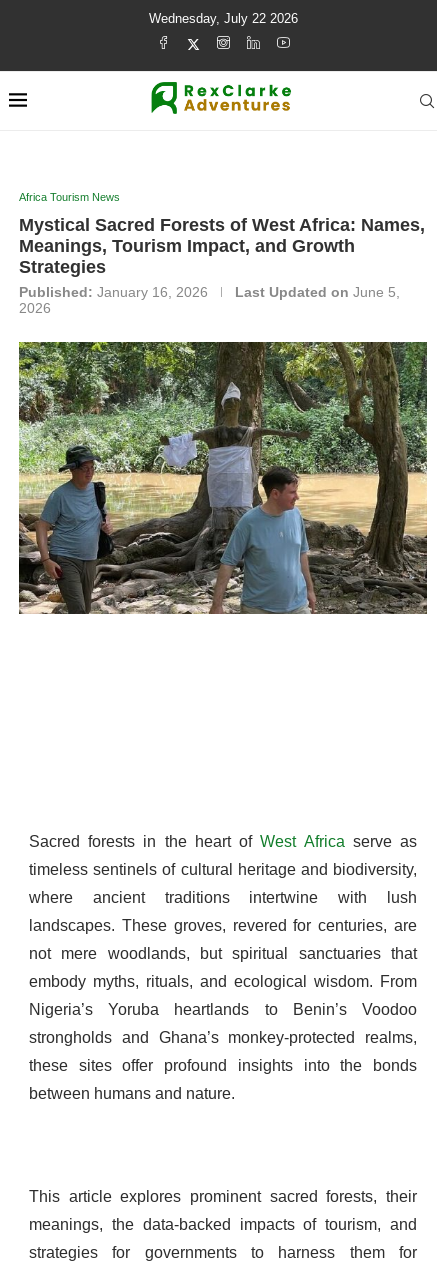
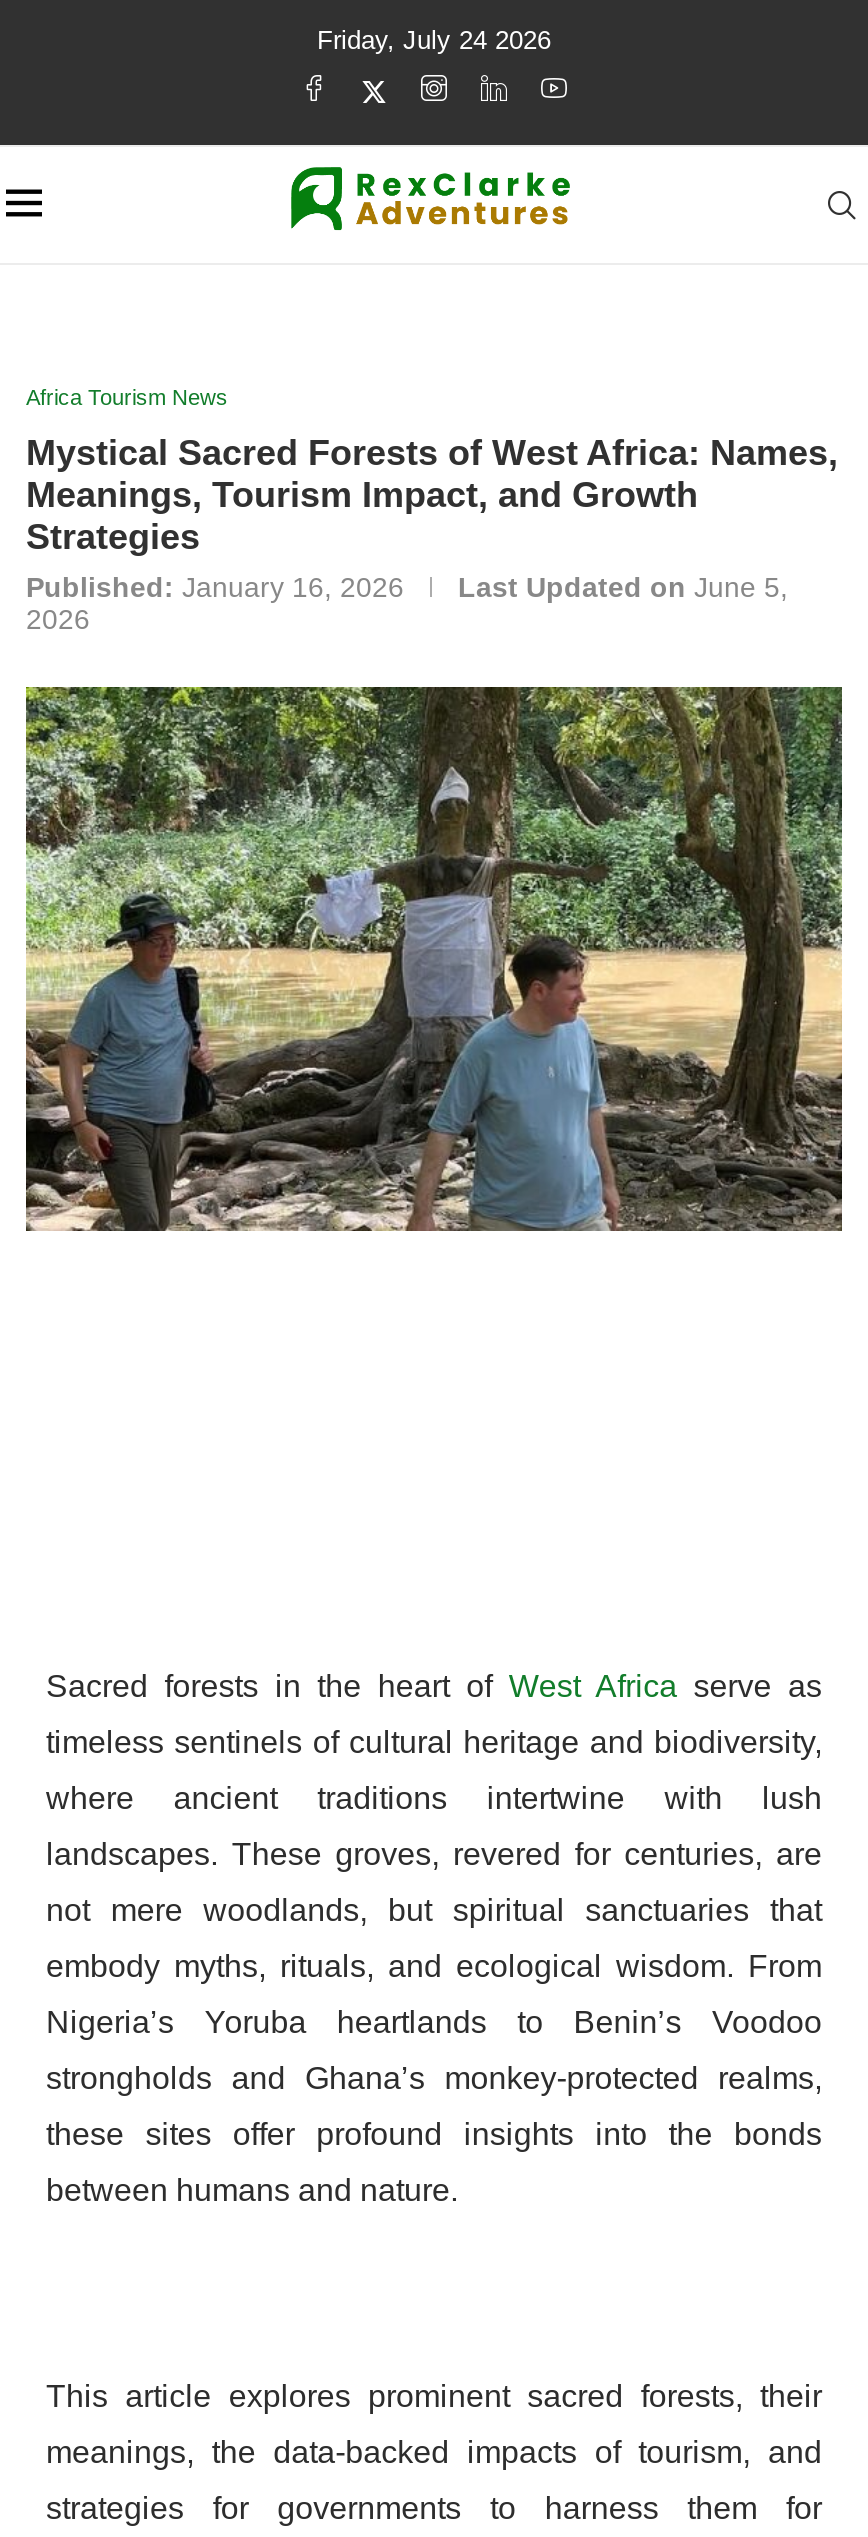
- Wednesday, July 22 2026
+ Friday, July 24 2026
